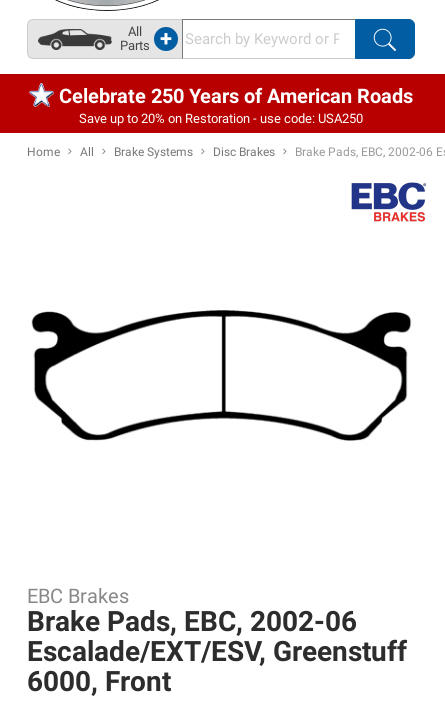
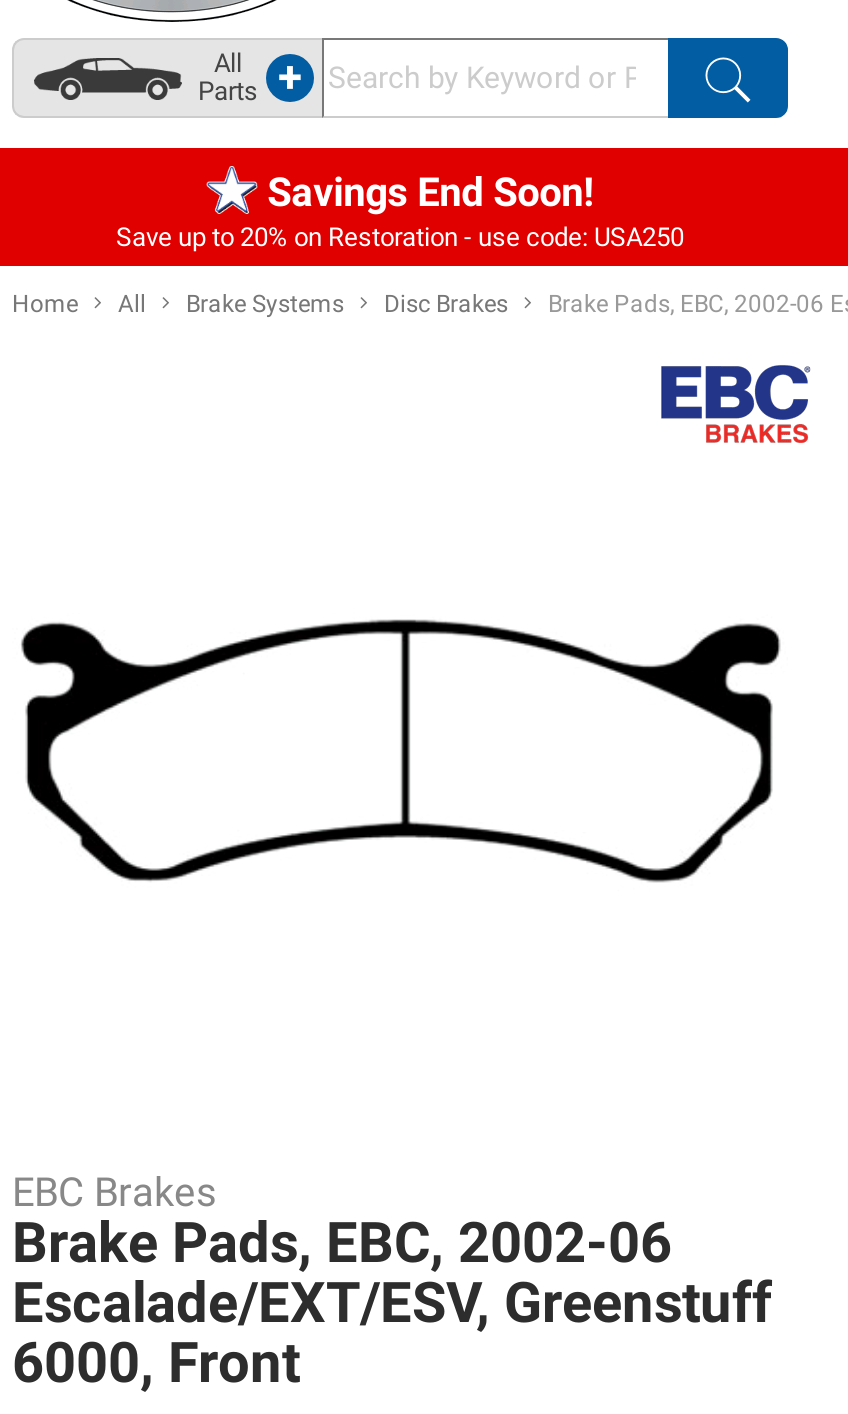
- Celebrate 250 Years of American Roads
+ Savings End Soon!
